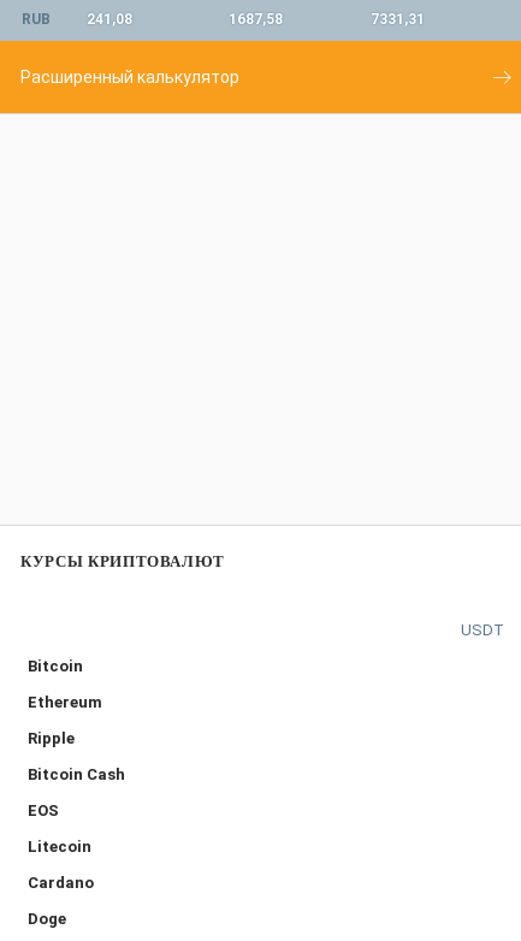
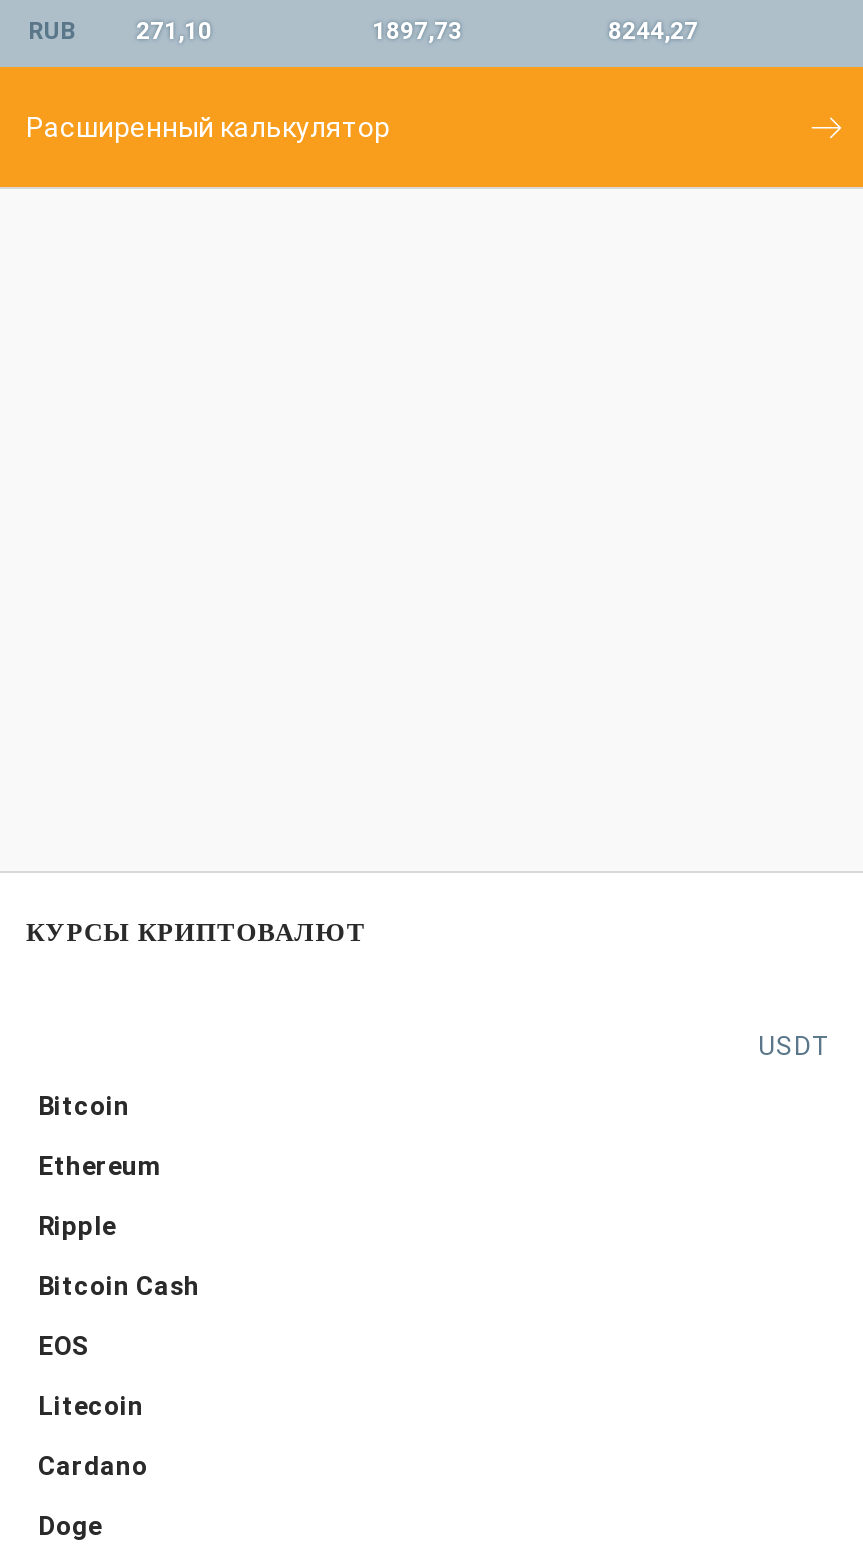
- 241,08
+ 271,10

- 1687,58
+ 1897,73

- 7331,31
+ 8244,27
